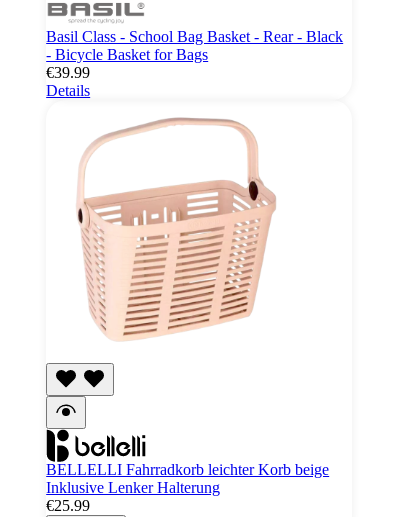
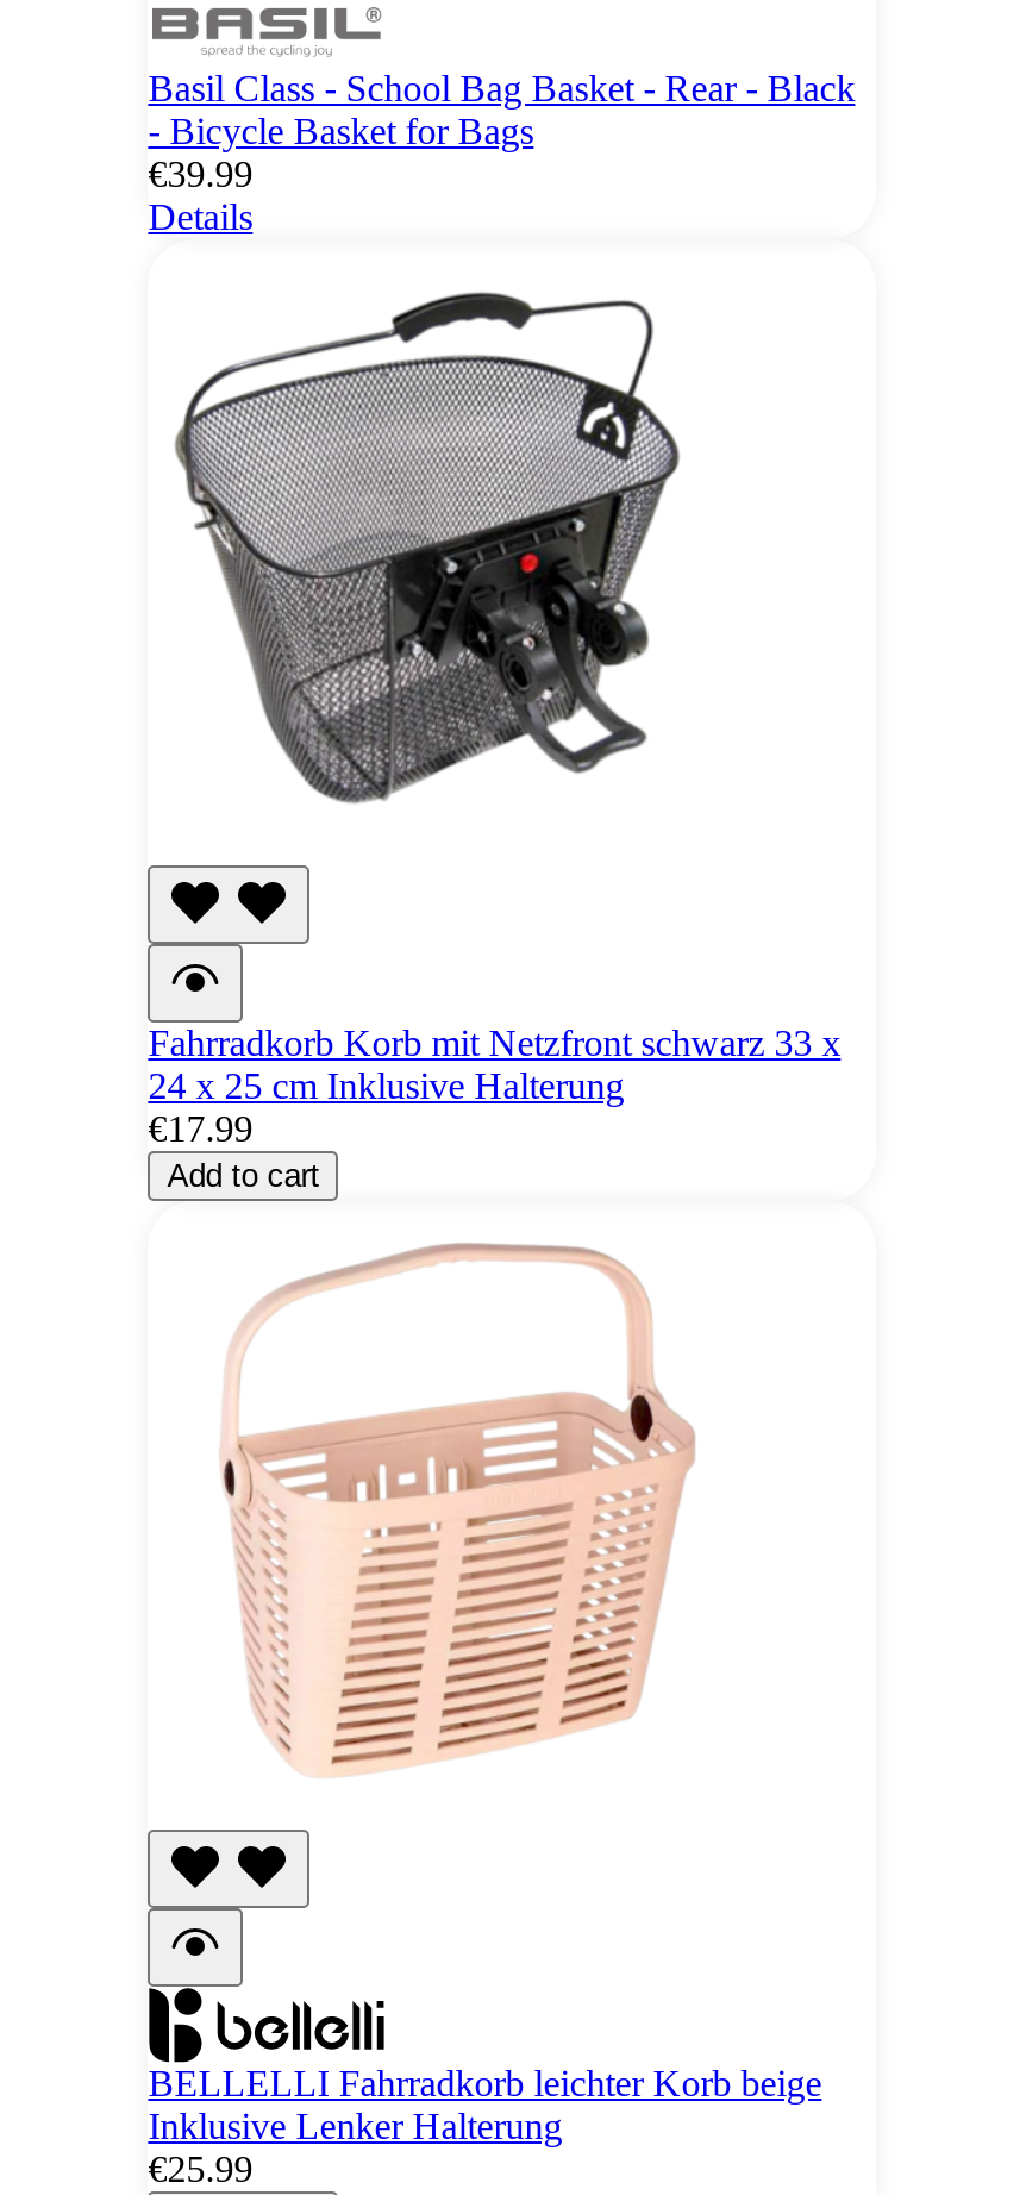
+ Fahrradkorb Korb mit Netzfront schwarz 33 x
+ 24 x 25 cm Inklusive Halterung
+ €17.99
+ Add to cart

+ [image]
